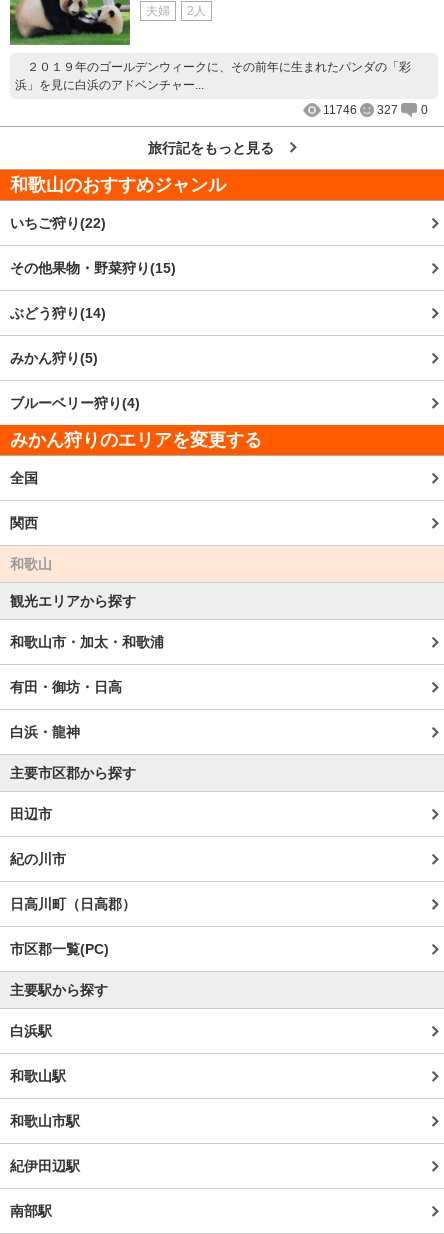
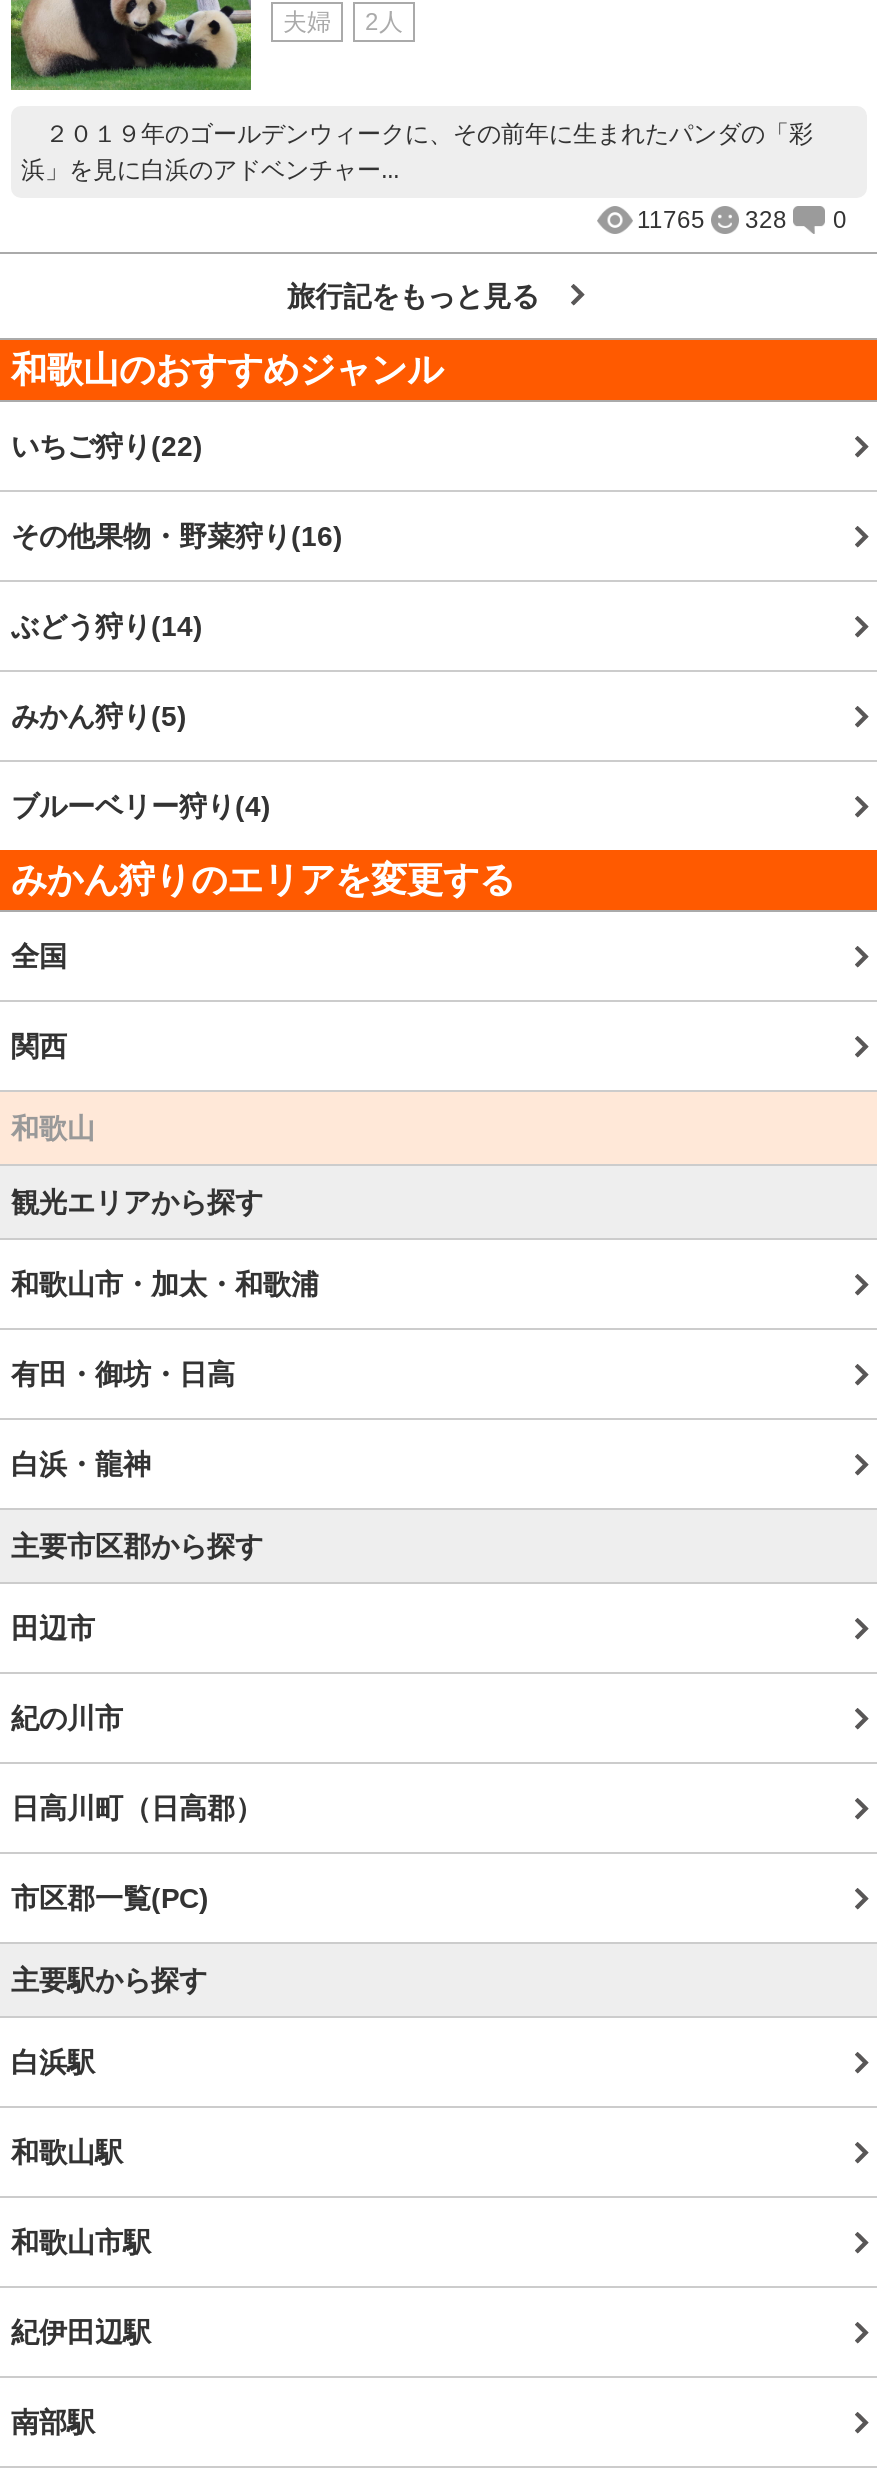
- 11746
+ 11765

- 327
+ 328

- その他果物・野菜狩り(15)
+ その他果物・野菜狩り(16)
